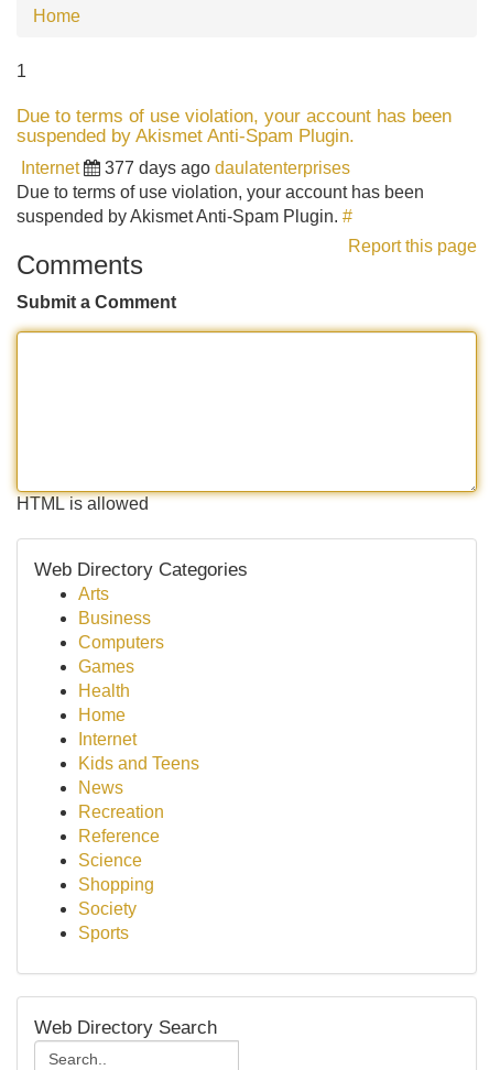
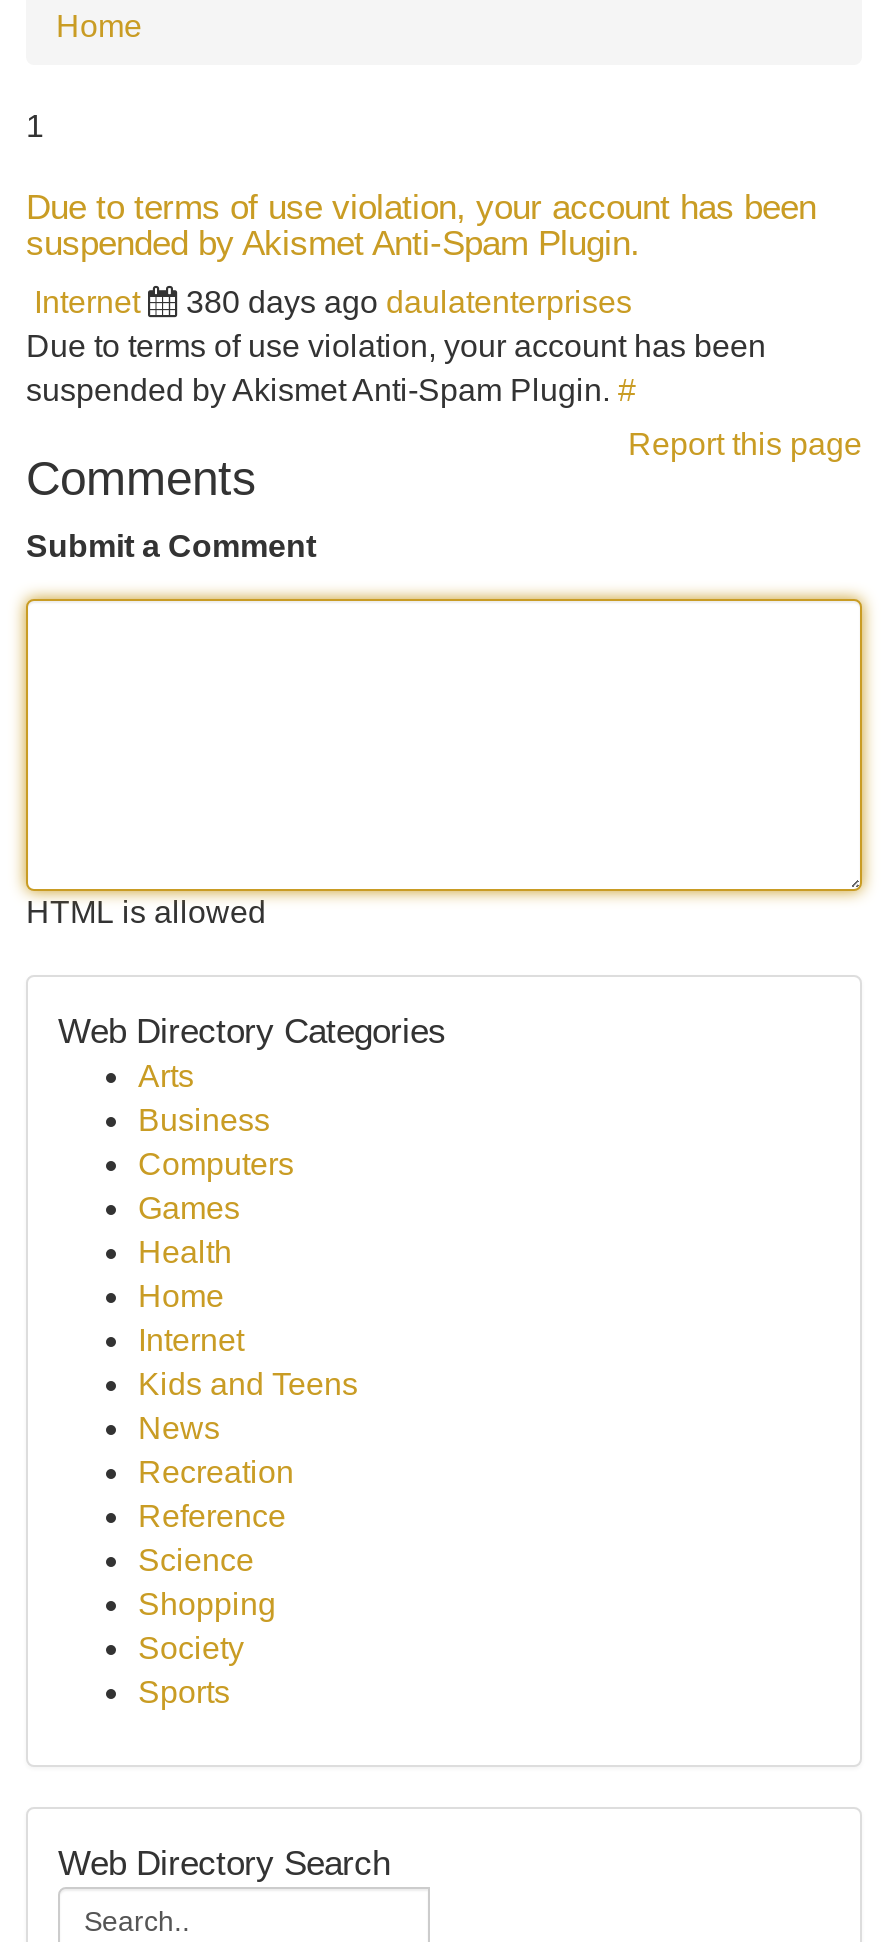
- 377 days ago daulatenterprises
+ 380 days ago daulatenterprises
